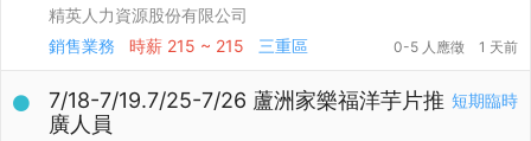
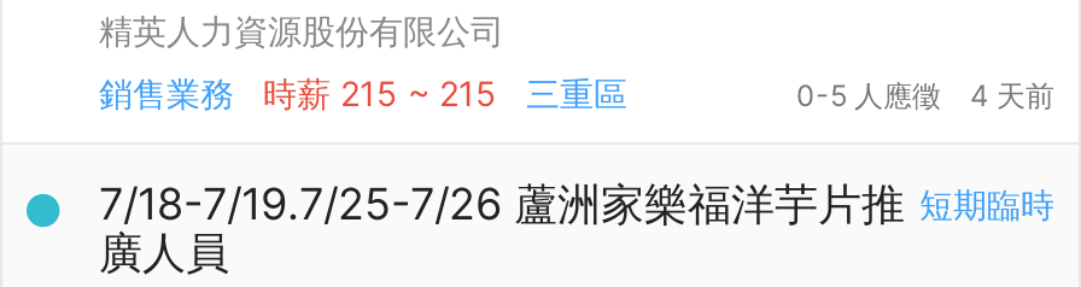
- 0-5 人應徵 1 天前
+ 0-5 人應徵 4 天前
